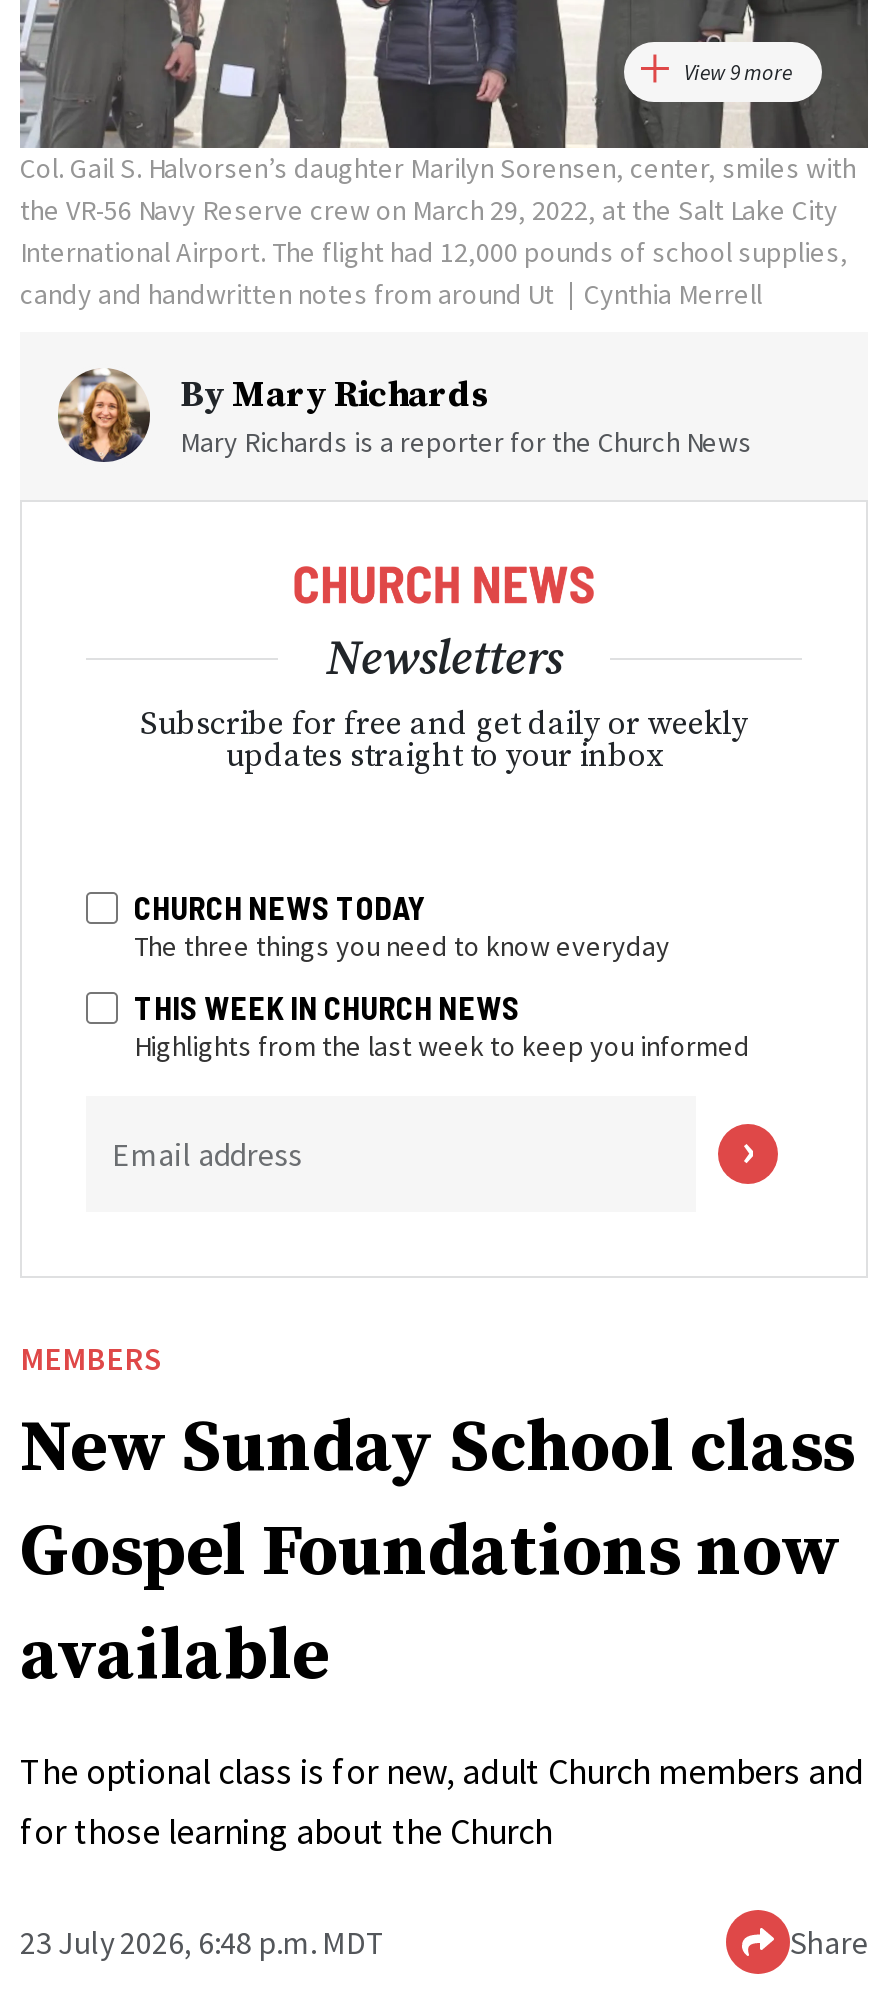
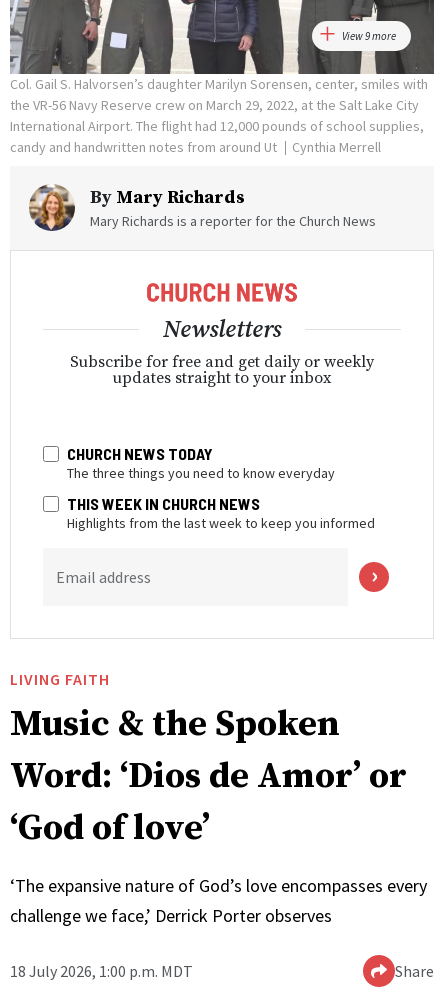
- MEMBERS
- New Sunday School class
- Gospel Foundations now
- available
+ LIVING FAITH
+ Music & the Spoken
+ Word: ‘Dios de Amor’ or
+ ‘God of love’

- The optional class is for new, adult Church members and
- for those learning about the Church
+ ‘The expansive nature of God’s love encompasses every
+ challenge we face,’ Derrick Porter observes

- 23 July 2026, 6:48 p.m. MDT
+ 18 July 2026, 1:00 p.m. MDT
